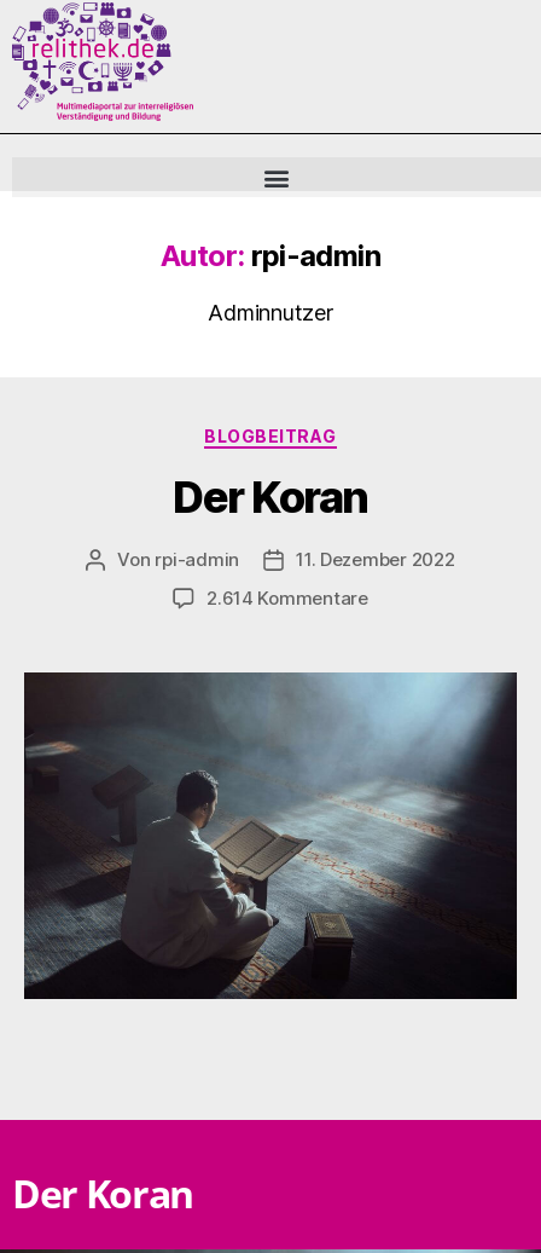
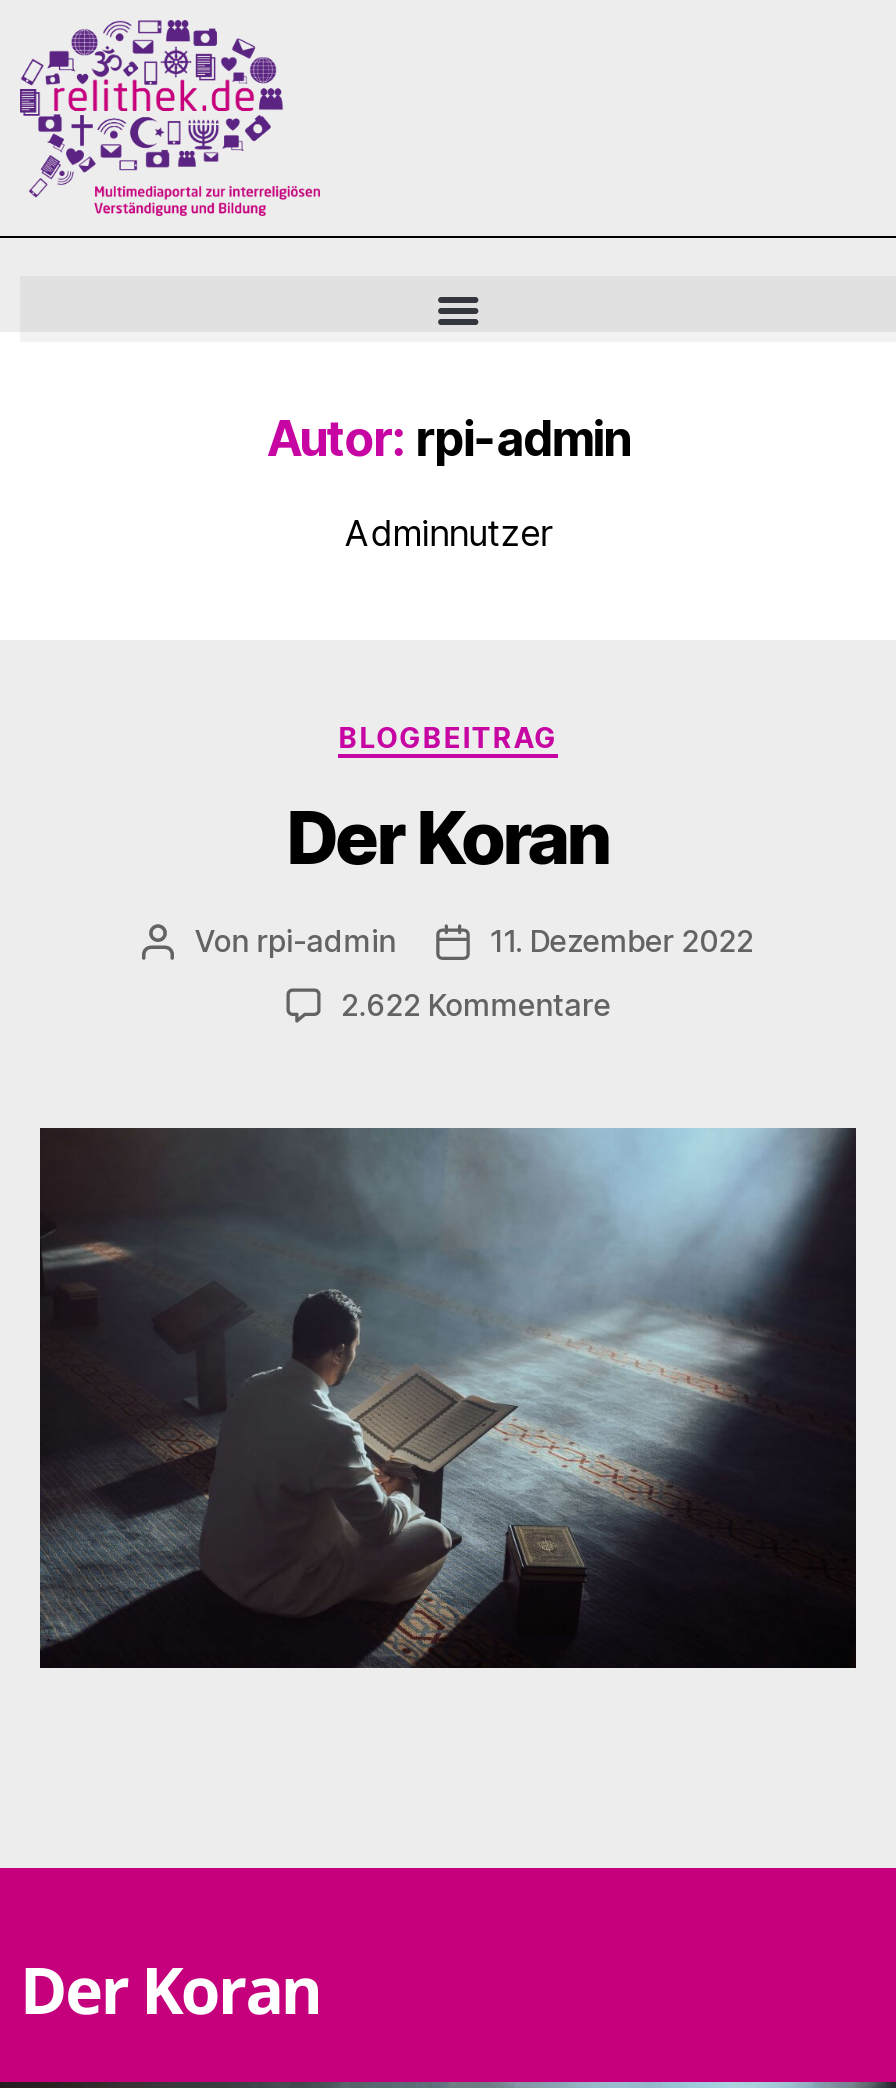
- 2.614 Kommentare
+ 2.622 Kommentare
